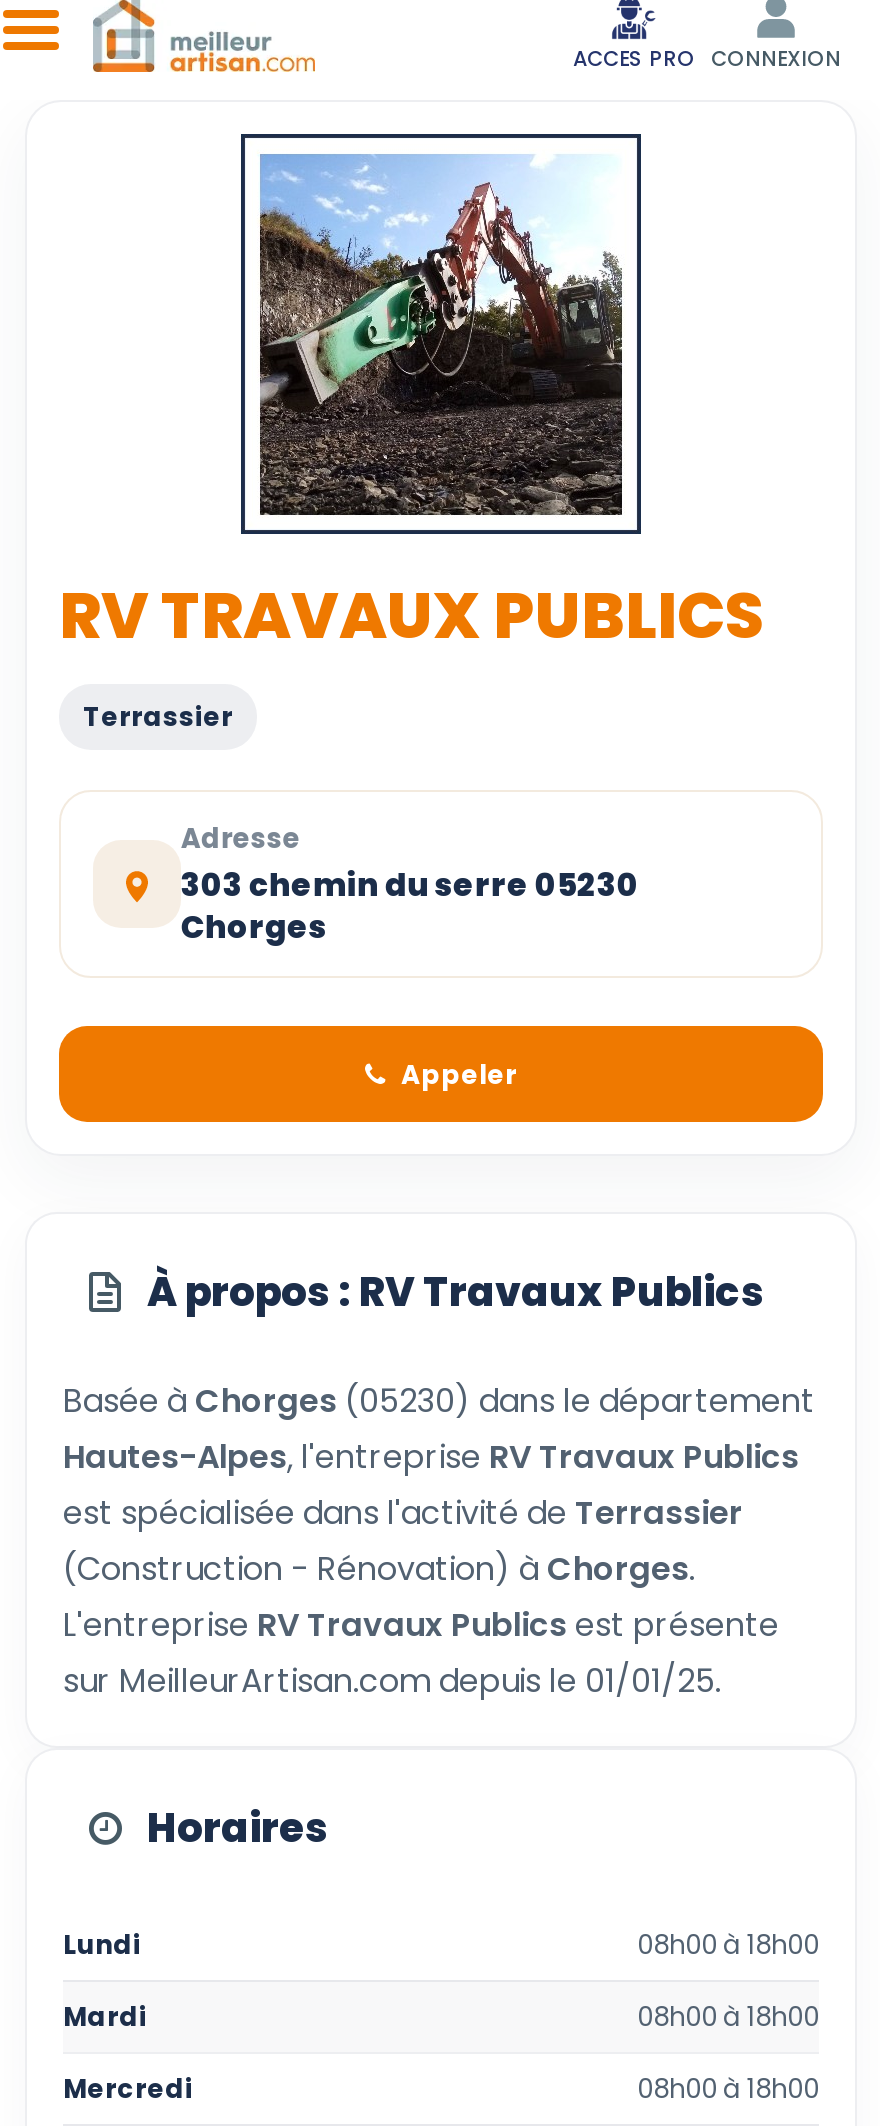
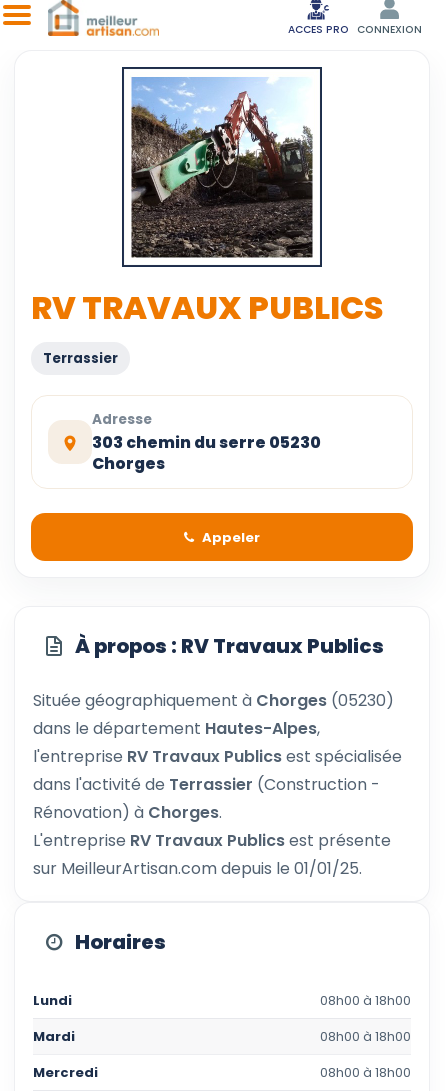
- Basée à Chorges (05230) dans le département
- Hautes-Alpes, l'entreprise RV Travaux Publics
- est spécialisée dans l'activité de Terrassier
- (Construction - Rénovation) à Chorges.
+ Située géographiquement à Chorges (05230)
+ dans le département Hautes-Alpes,
+ l'entreprise RV Travaux Publics est spécialisée
+ dans l'activité de Terrassier (Construction -
+ Rénovation) à Chorges.
